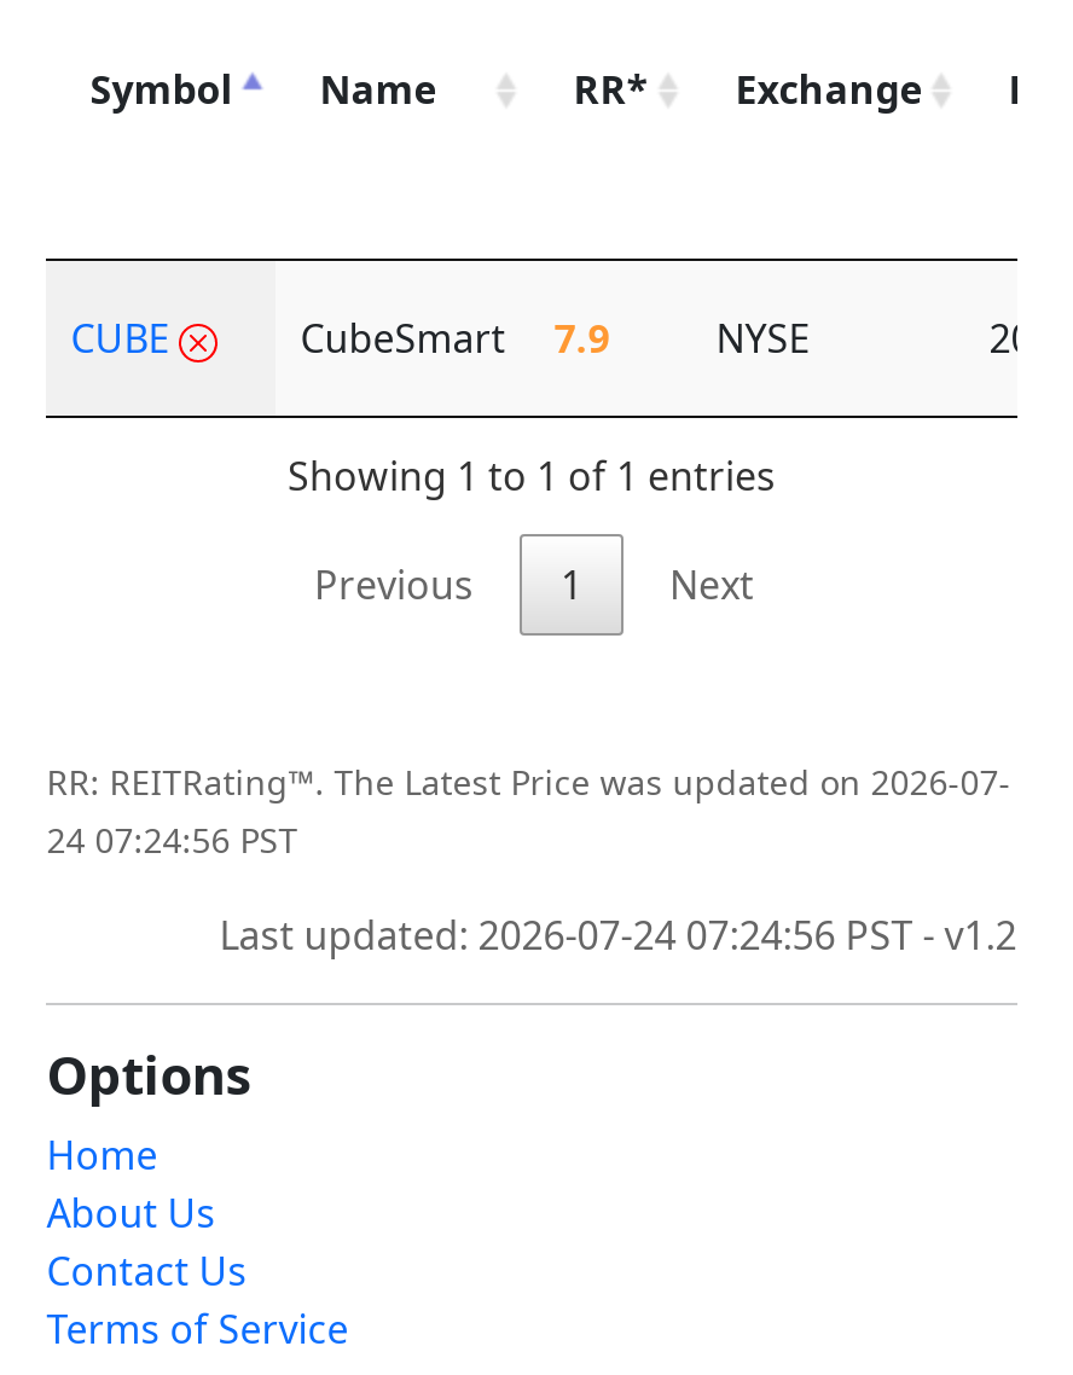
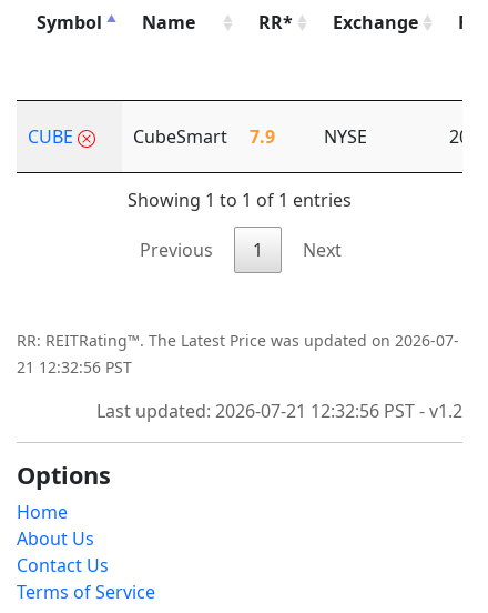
- 24 07:24:56 PST
+ 21 12:32:56 PST

- Last updated: 2026-07-24 07:24:56 PST - v1.2
+ Last updated: 2026-07-21 12:32:56 PST - v1.2
